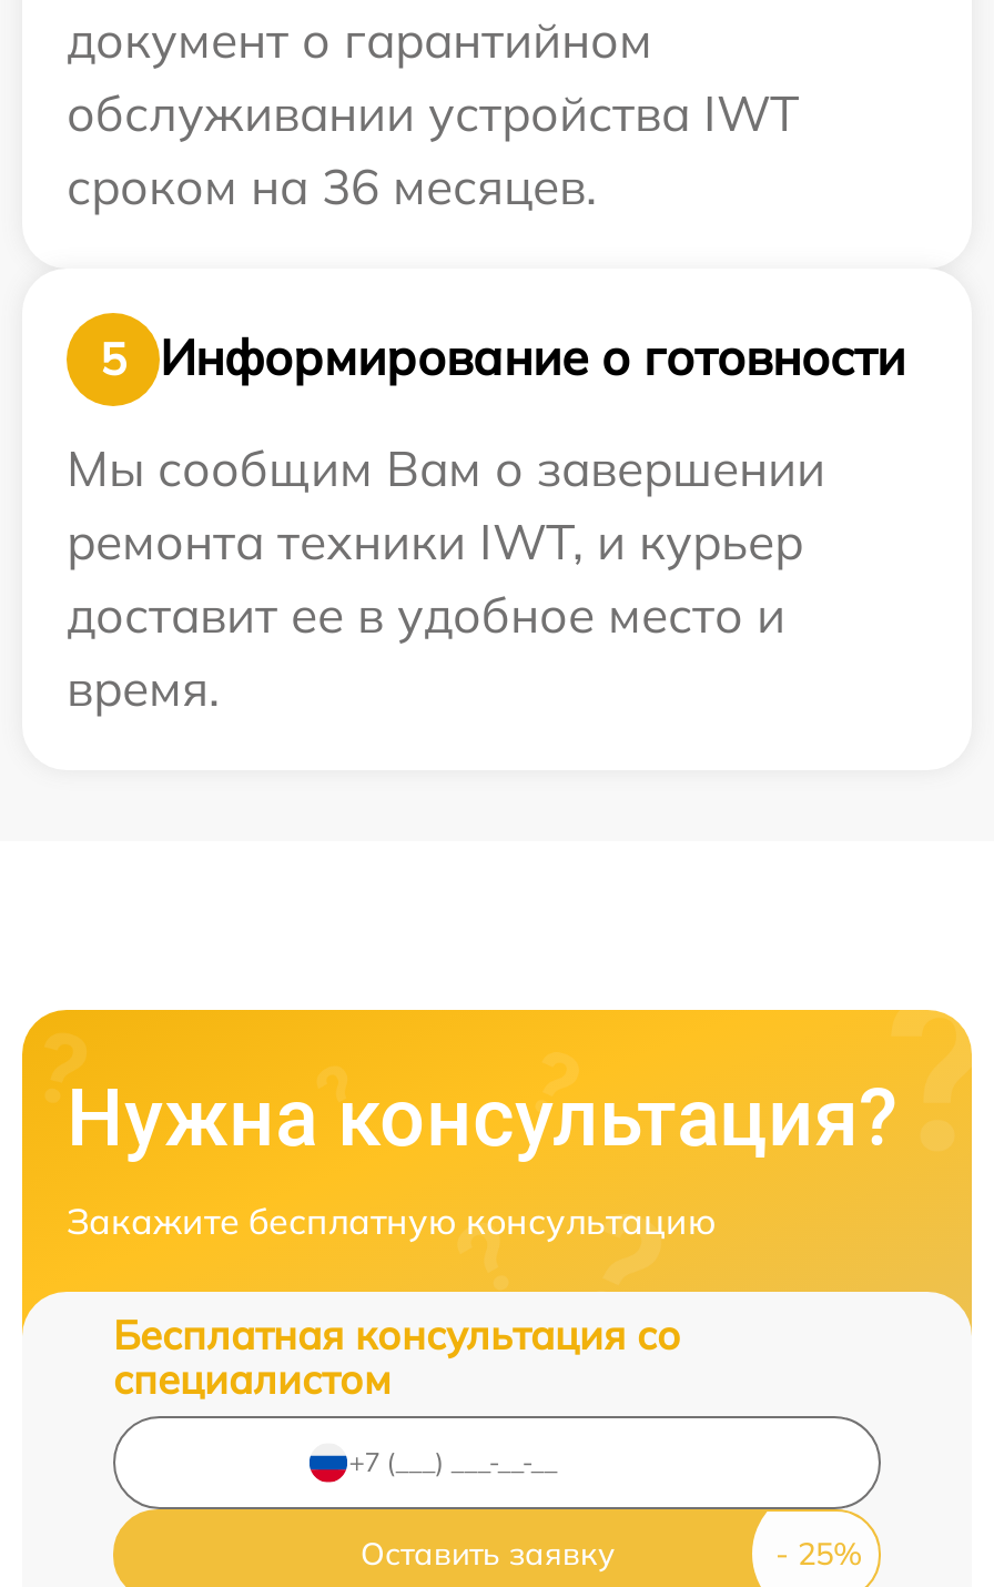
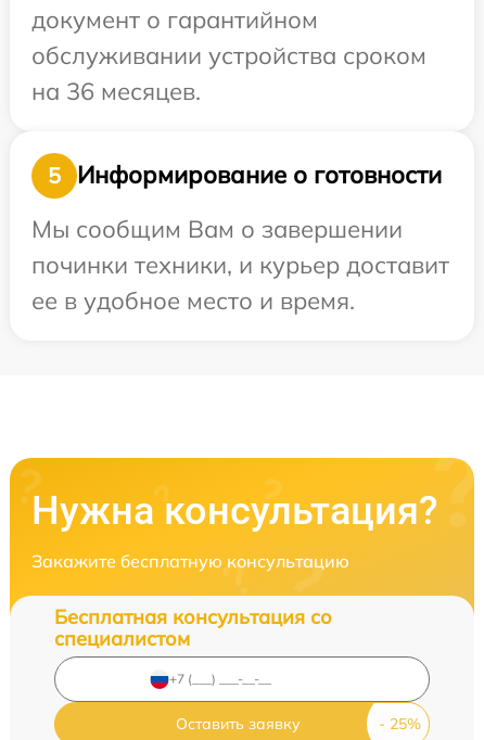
- обслуживании устройства IWT
- сроком на 36 месяцев.
+ обслуживании устройства сроком
+ на 36 месяцев.

- ремонта техники IWT, и курьер
- доставит ее в удобное место и
- время.
+ починки техники, и курьер доставит
+ ее в удобное место и время.
